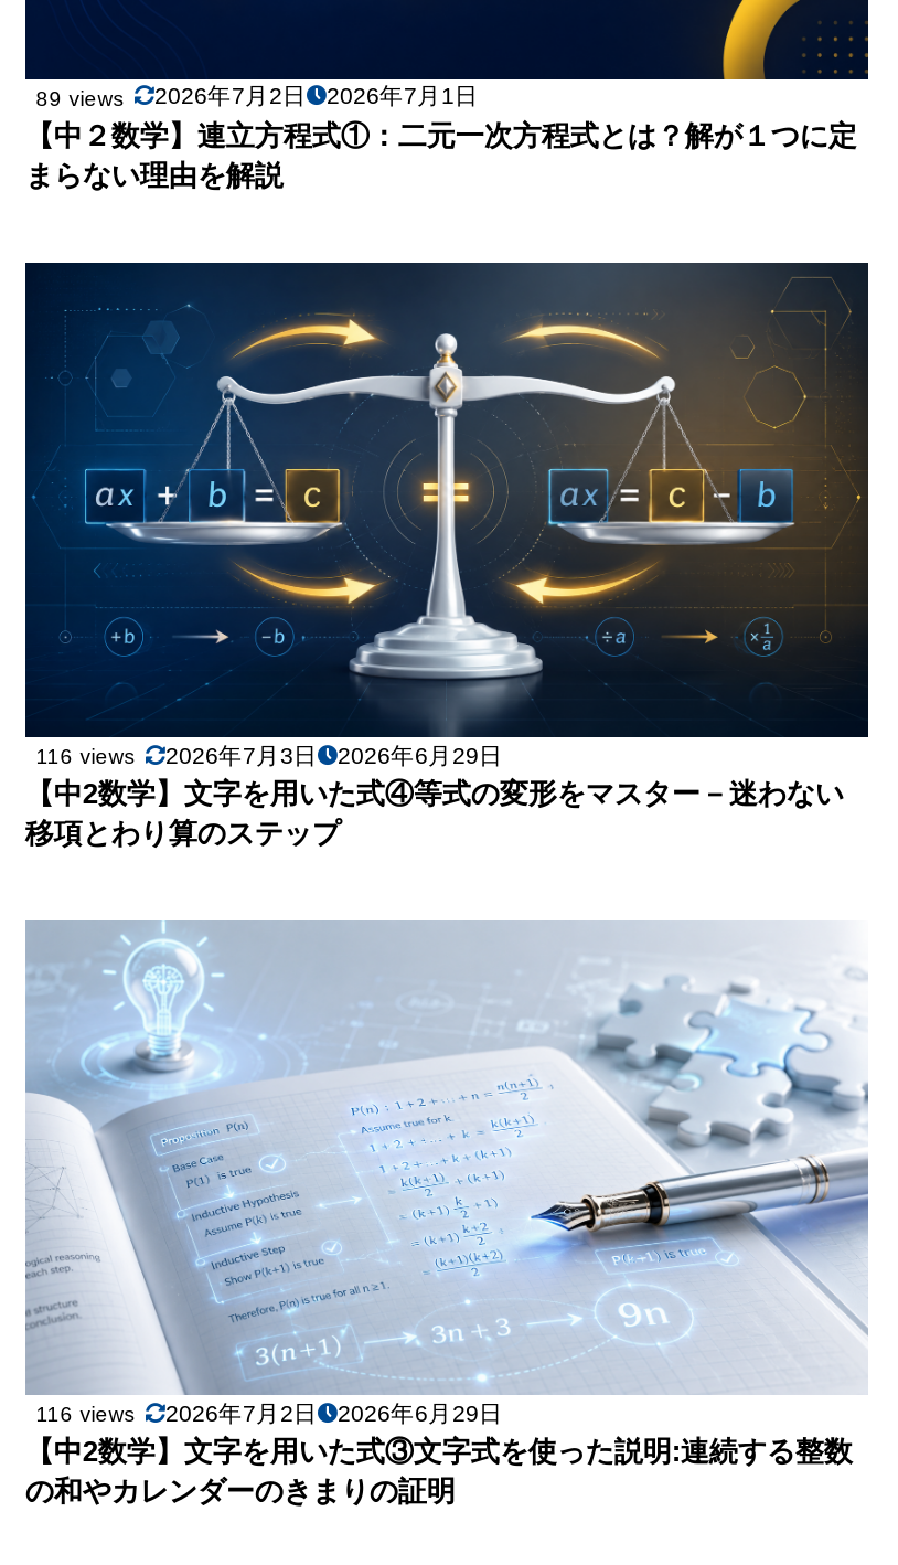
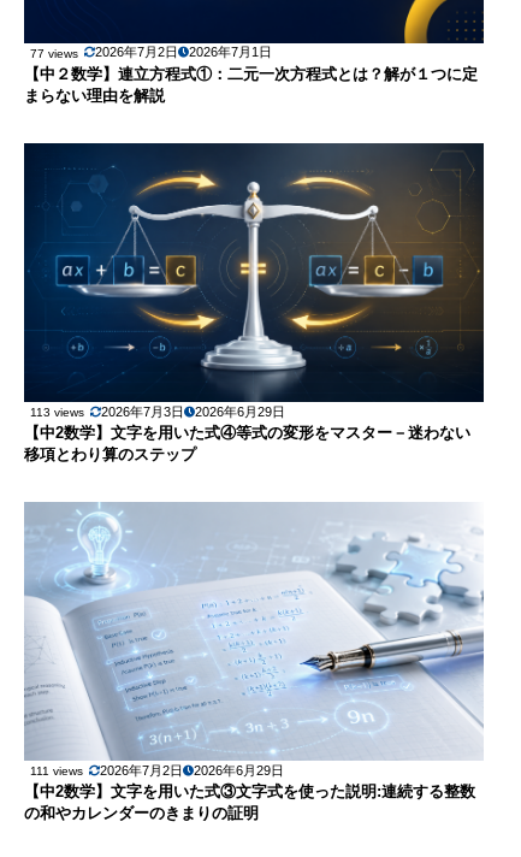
- 89 views 2026年7月2日 2026年7月1日
+ 77 views 2026年7月2日 2026年7月1日

- 116 views 2026年7月3日 2026年6月29日
+ 113 views 2026年7月3日 2026年6月29日

- 116 views 2026年7月2日 2026年6月29日
+ 111 views 2026年7月2日 2026年6月29日
